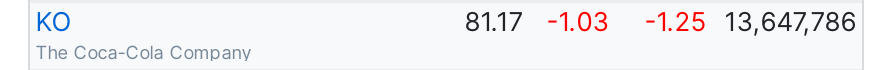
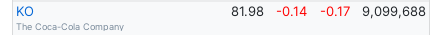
- 81.17
- -1.03
- -1.25 13,647,786
+ 81.98
+ -0.14
+ -0.17
+ 9,099,688
